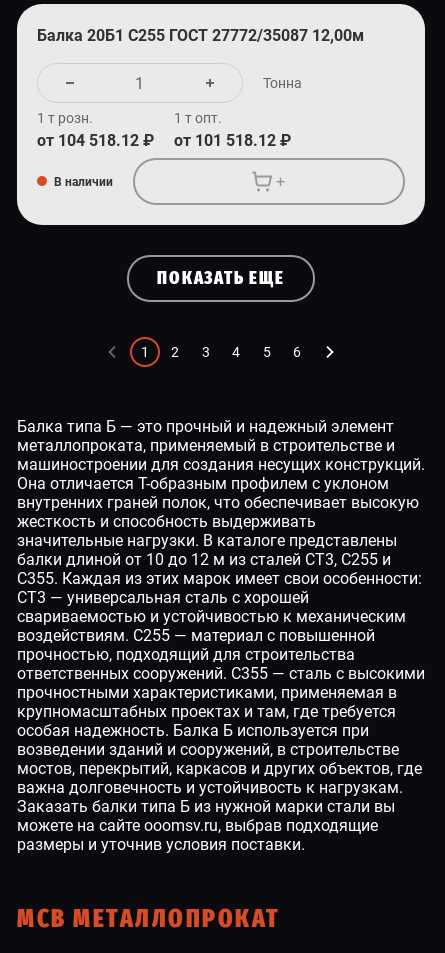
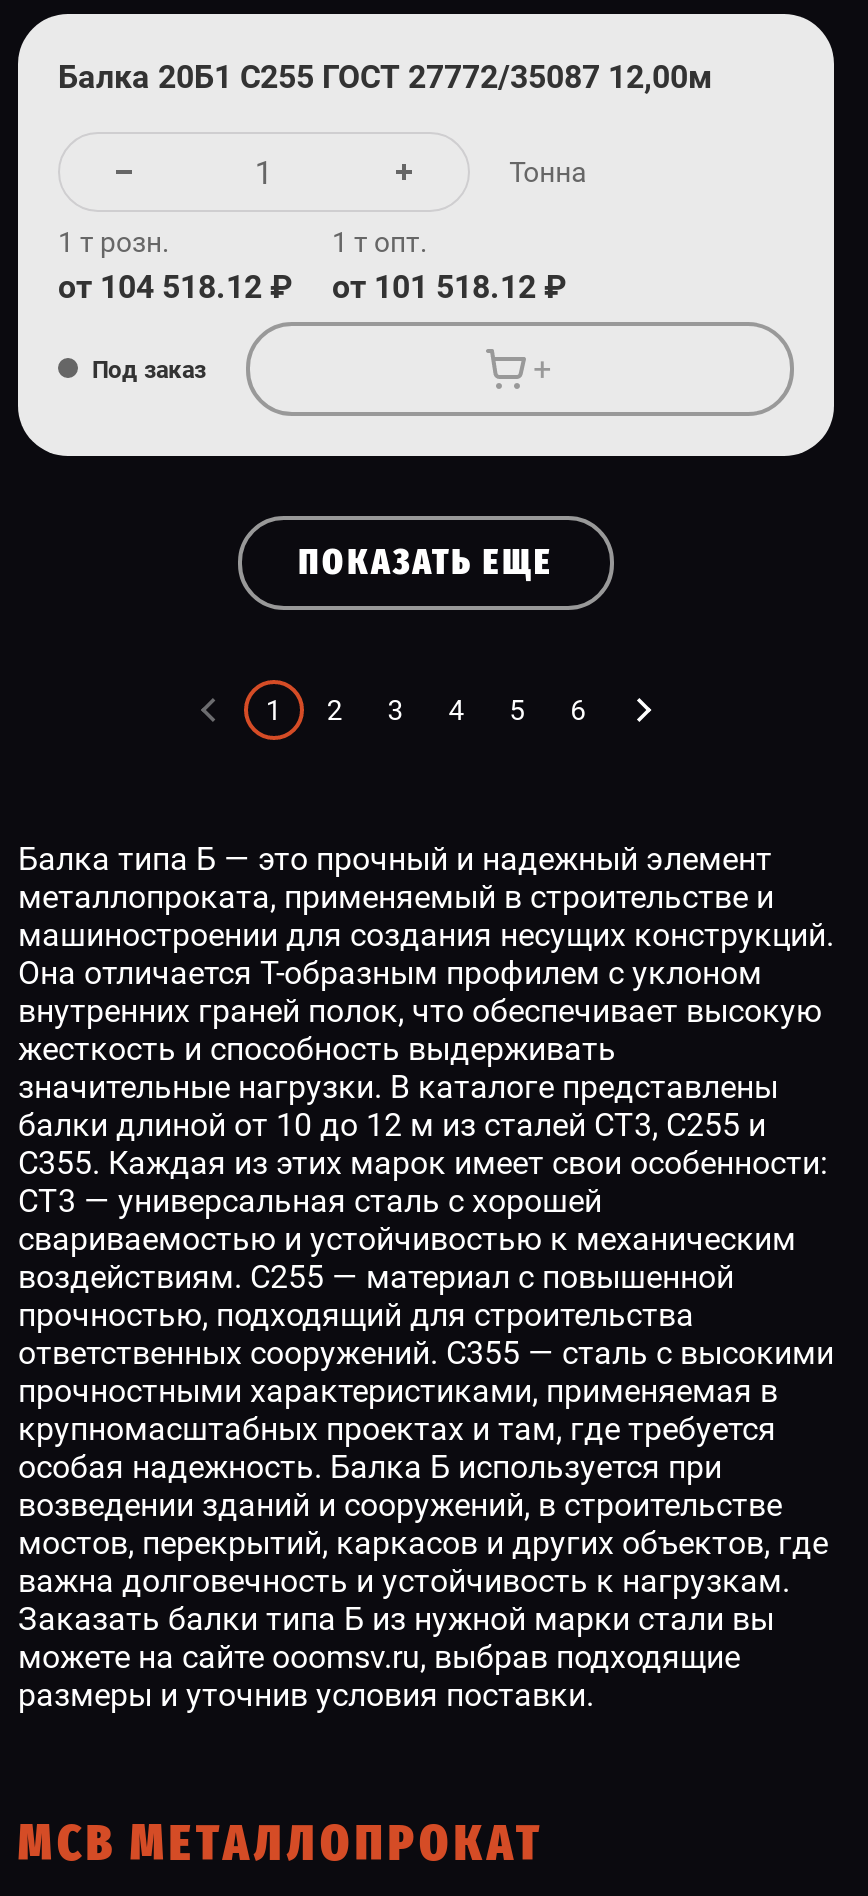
- В наличии
+ Под заказ
